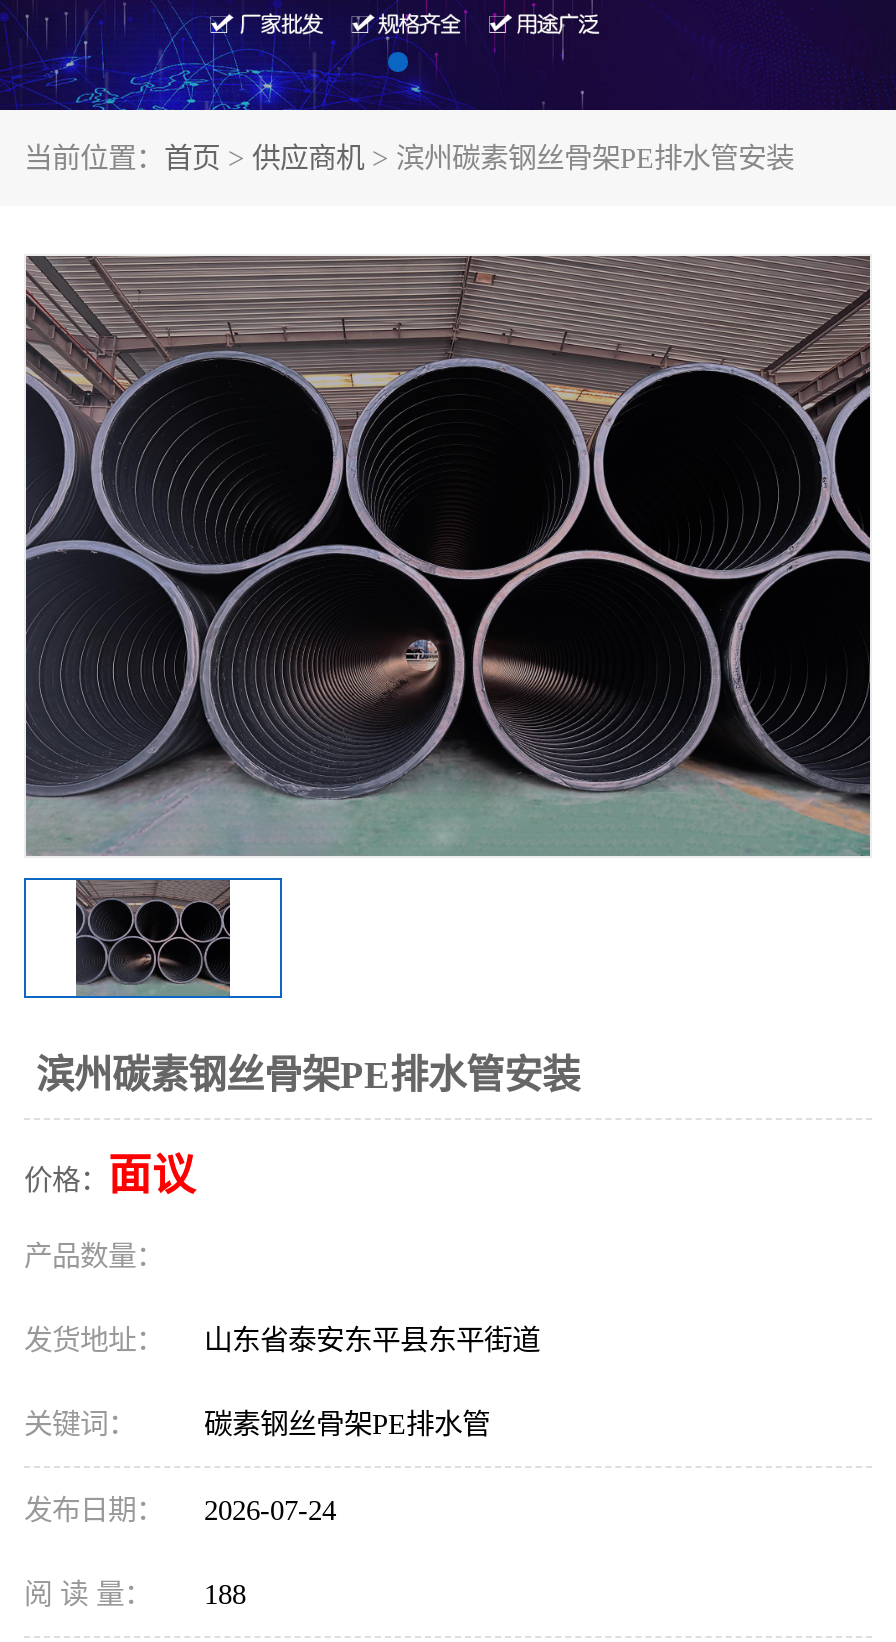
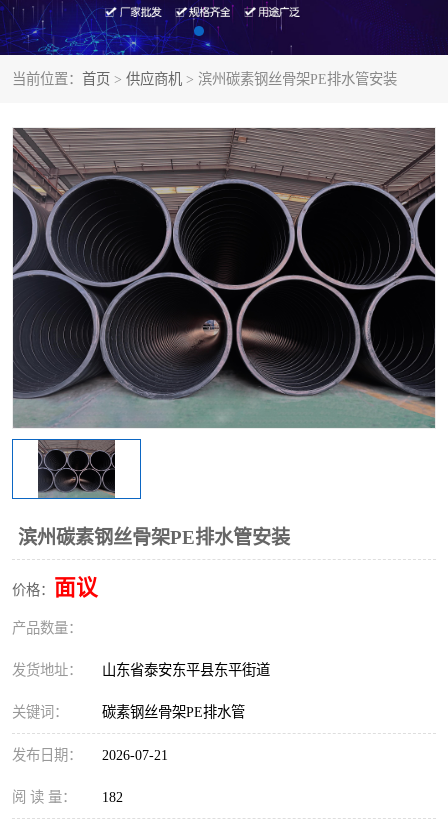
- 发布日期： 2026-07-24
+ 发布日期： 2026-07-21

- 阅 读 量： 188
+ 阅 读 量： 182
